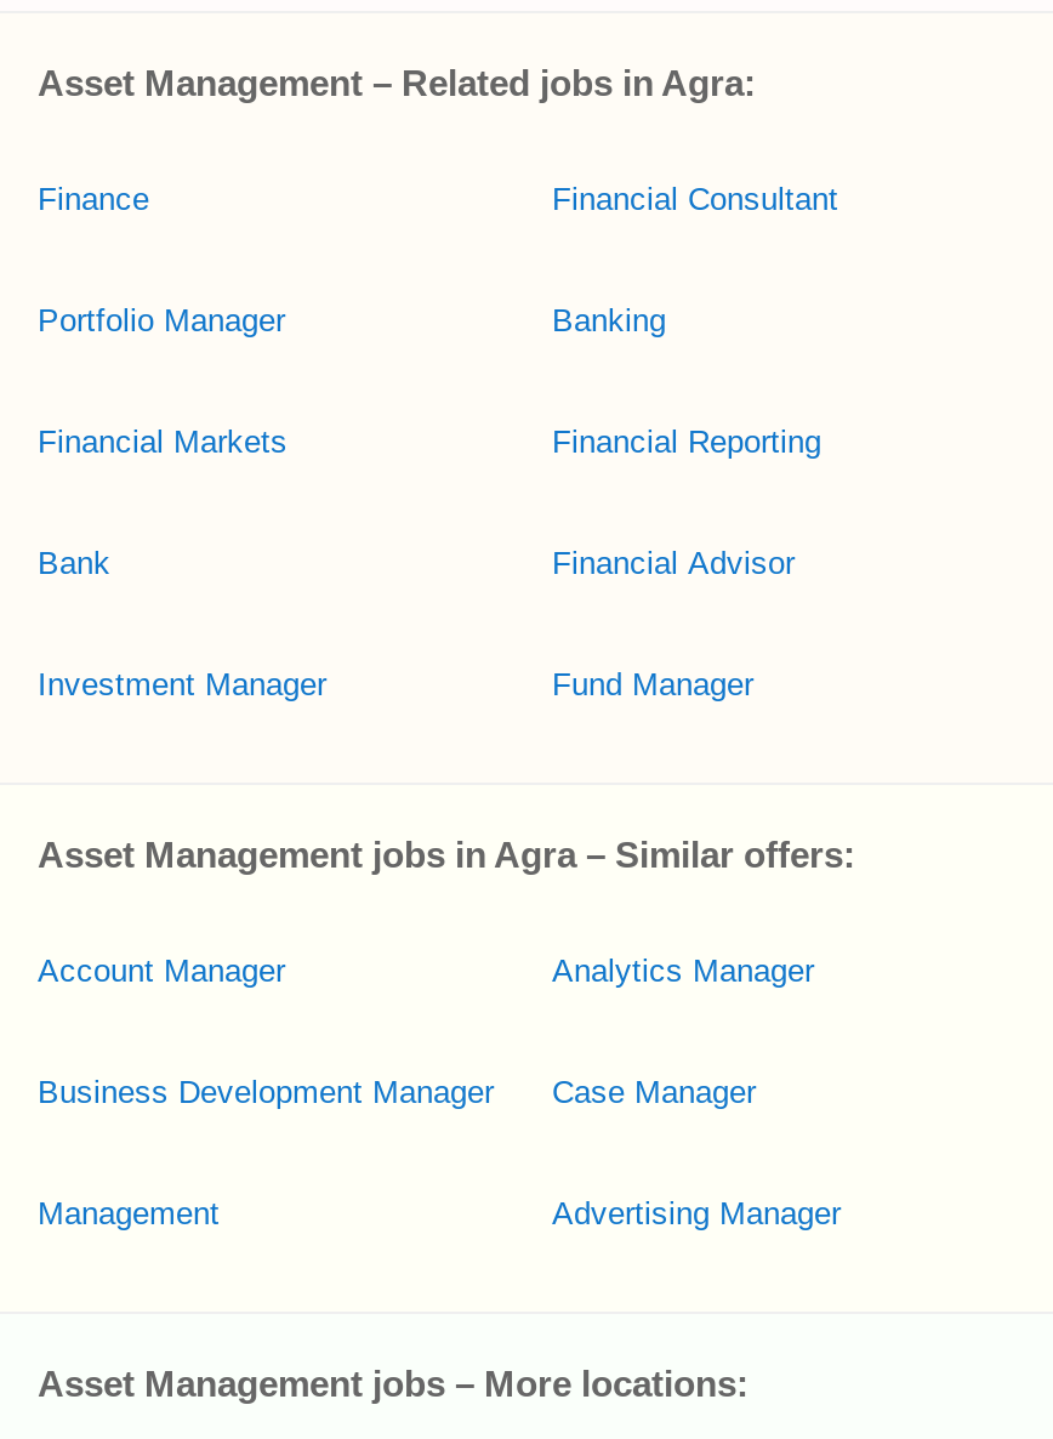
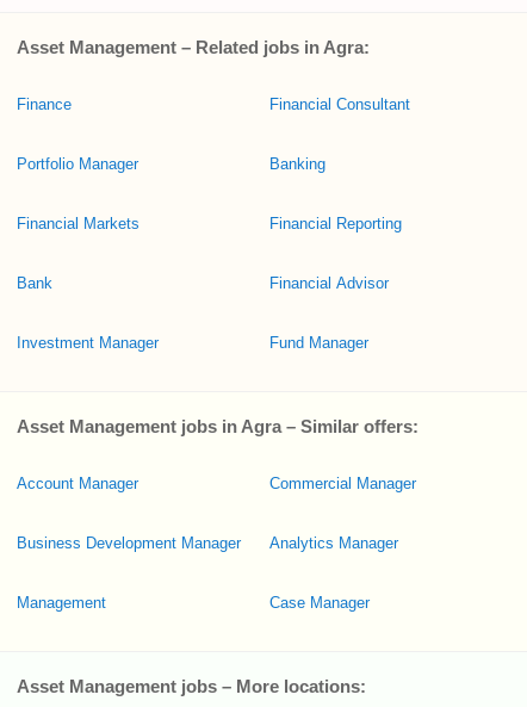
moved down: Analytics Manager | Case Manager

+ Commercial Manager

- Advertising Manager
